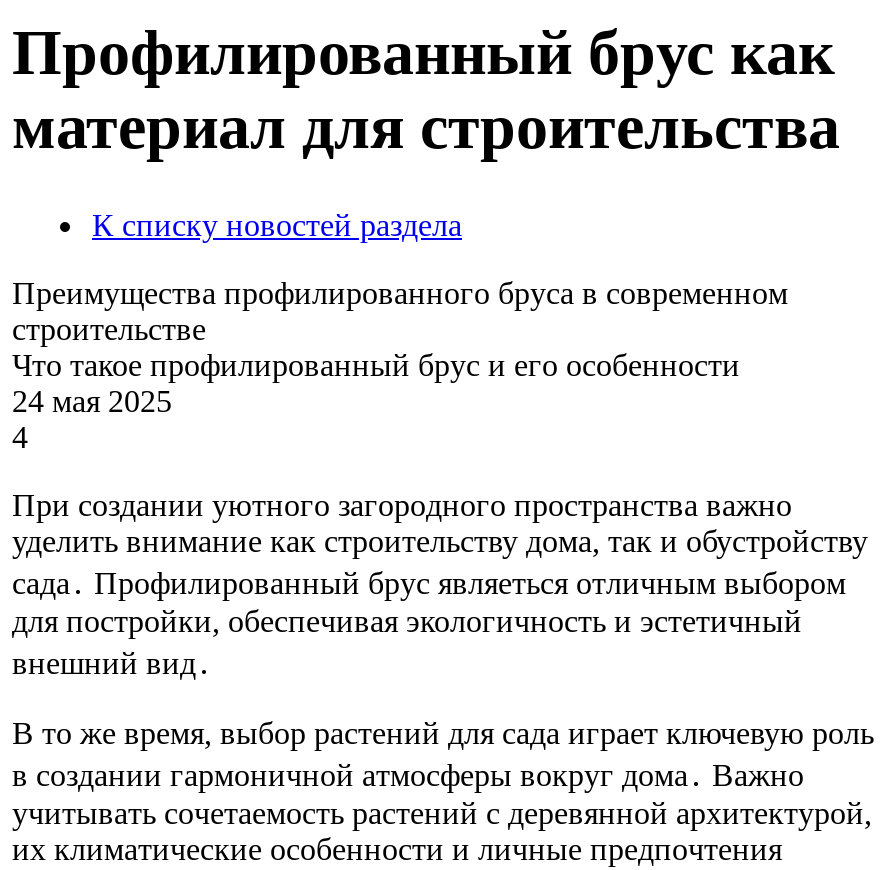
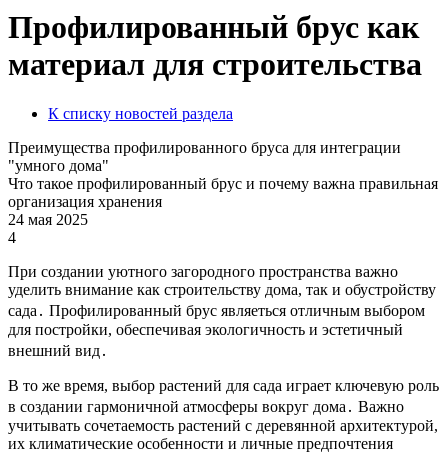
- Преимущества профилированного бруса в современном
- строительстве
- Что такое профилированный брус и его особенности
+ Преимущества профилированного бруса для интеграции
+ "умного дома"
+ Что такое профилированный брус и почему важна правильная
+ организация хранения
